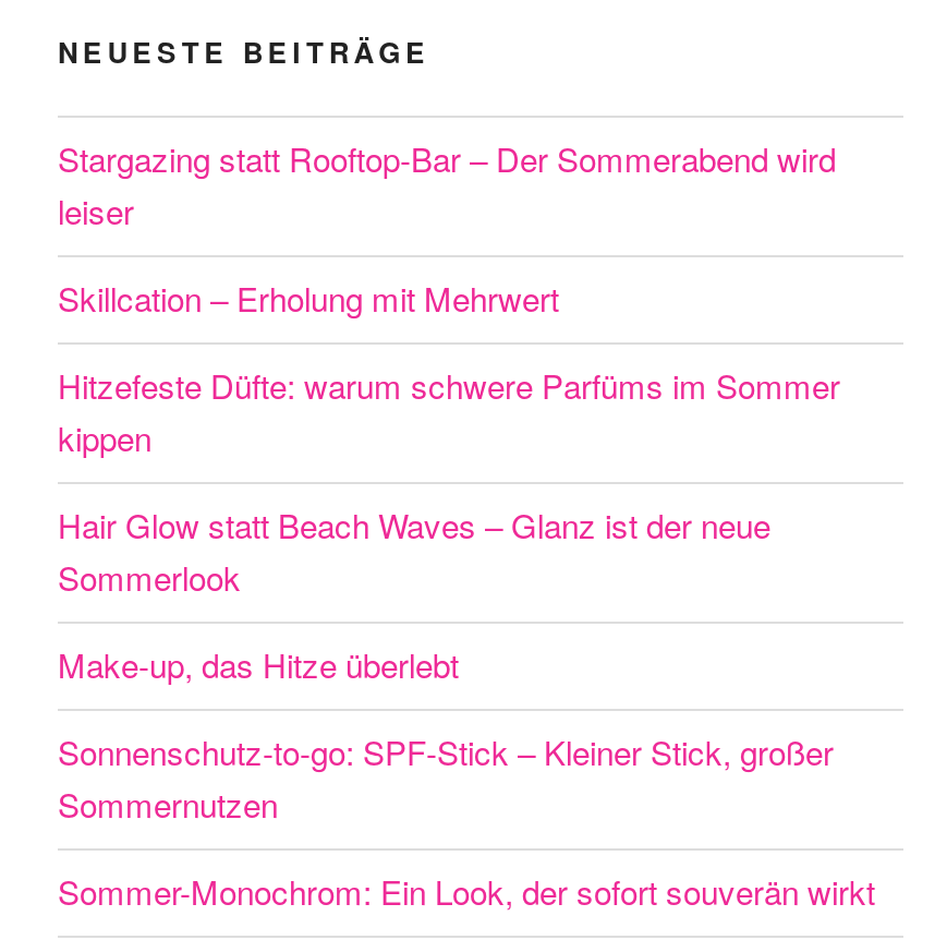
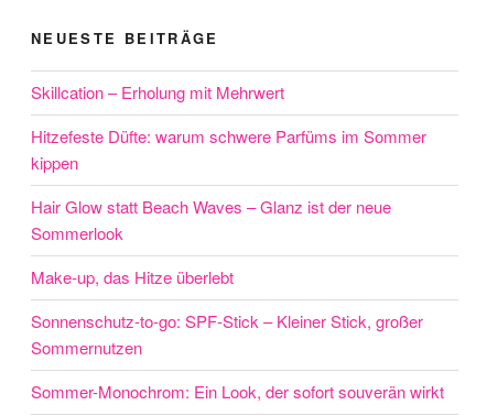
- Stargazing statt Rooftop-Bar – Der Sommerabend wird
- leiser
